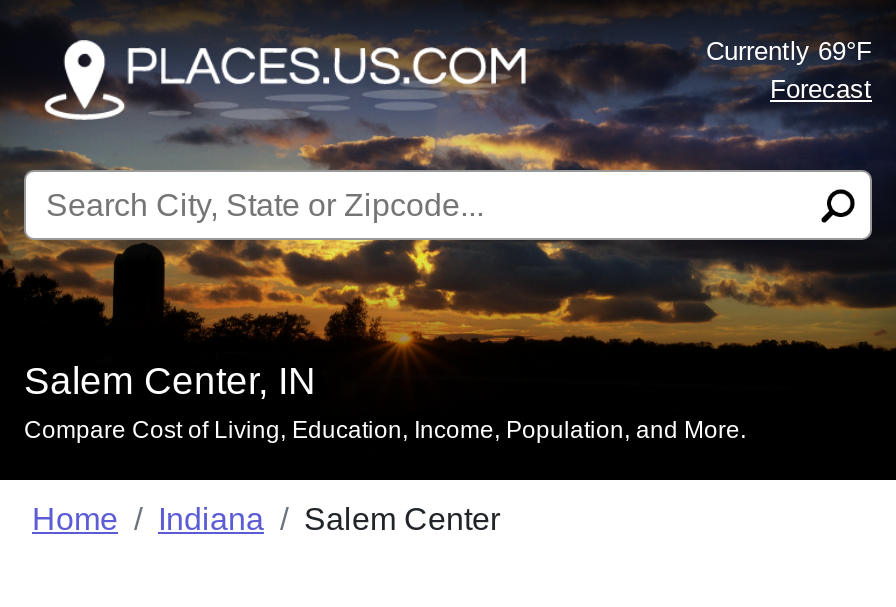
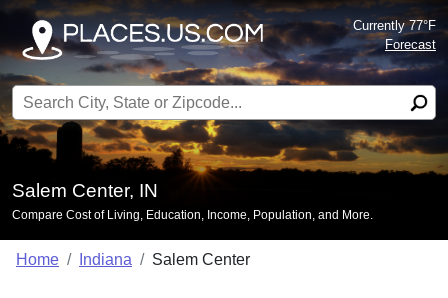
- Currently 69°F
+ Currently 77°F
